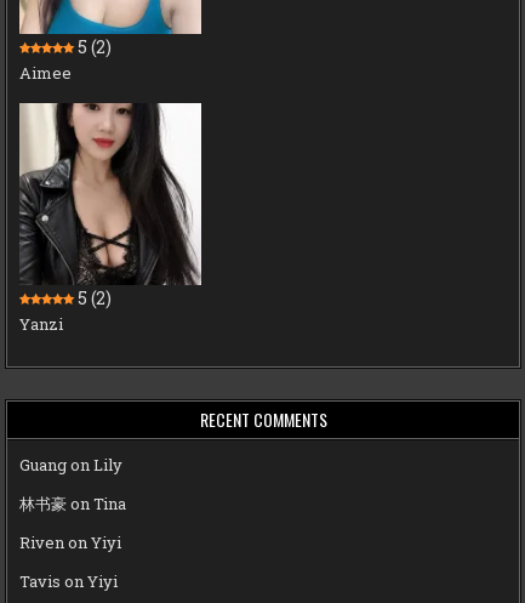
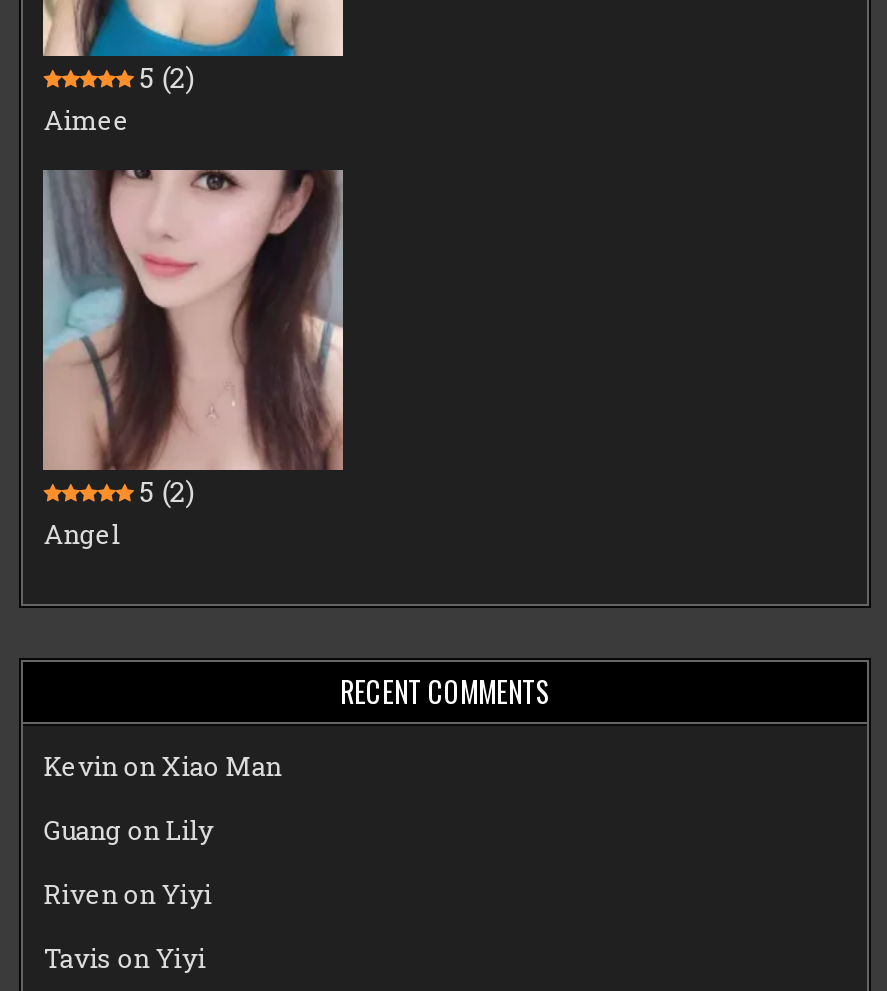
- [image]
- Yanzi
+ [image]
+ Angel

+ Kevin on Xiao Man

moved down: Guang on Lily

- 林书豪on Tina
